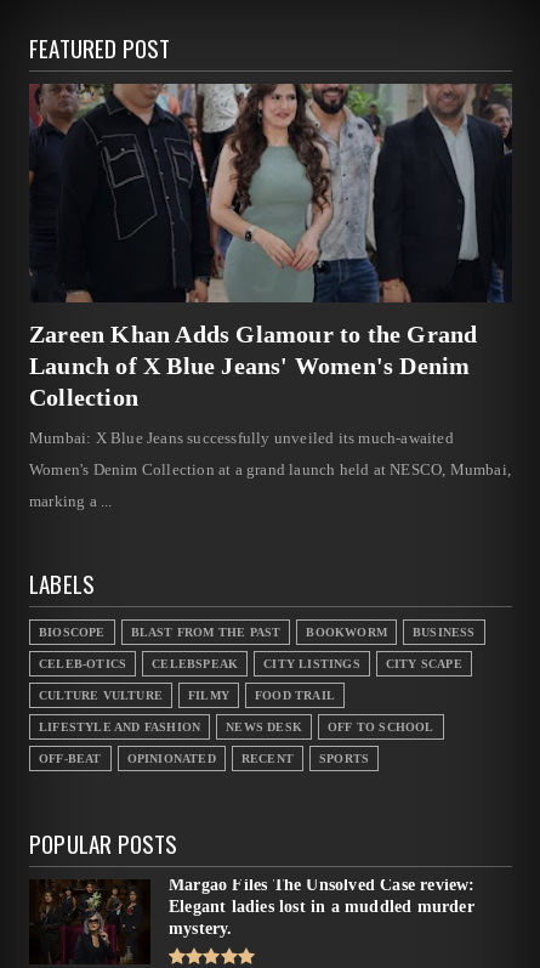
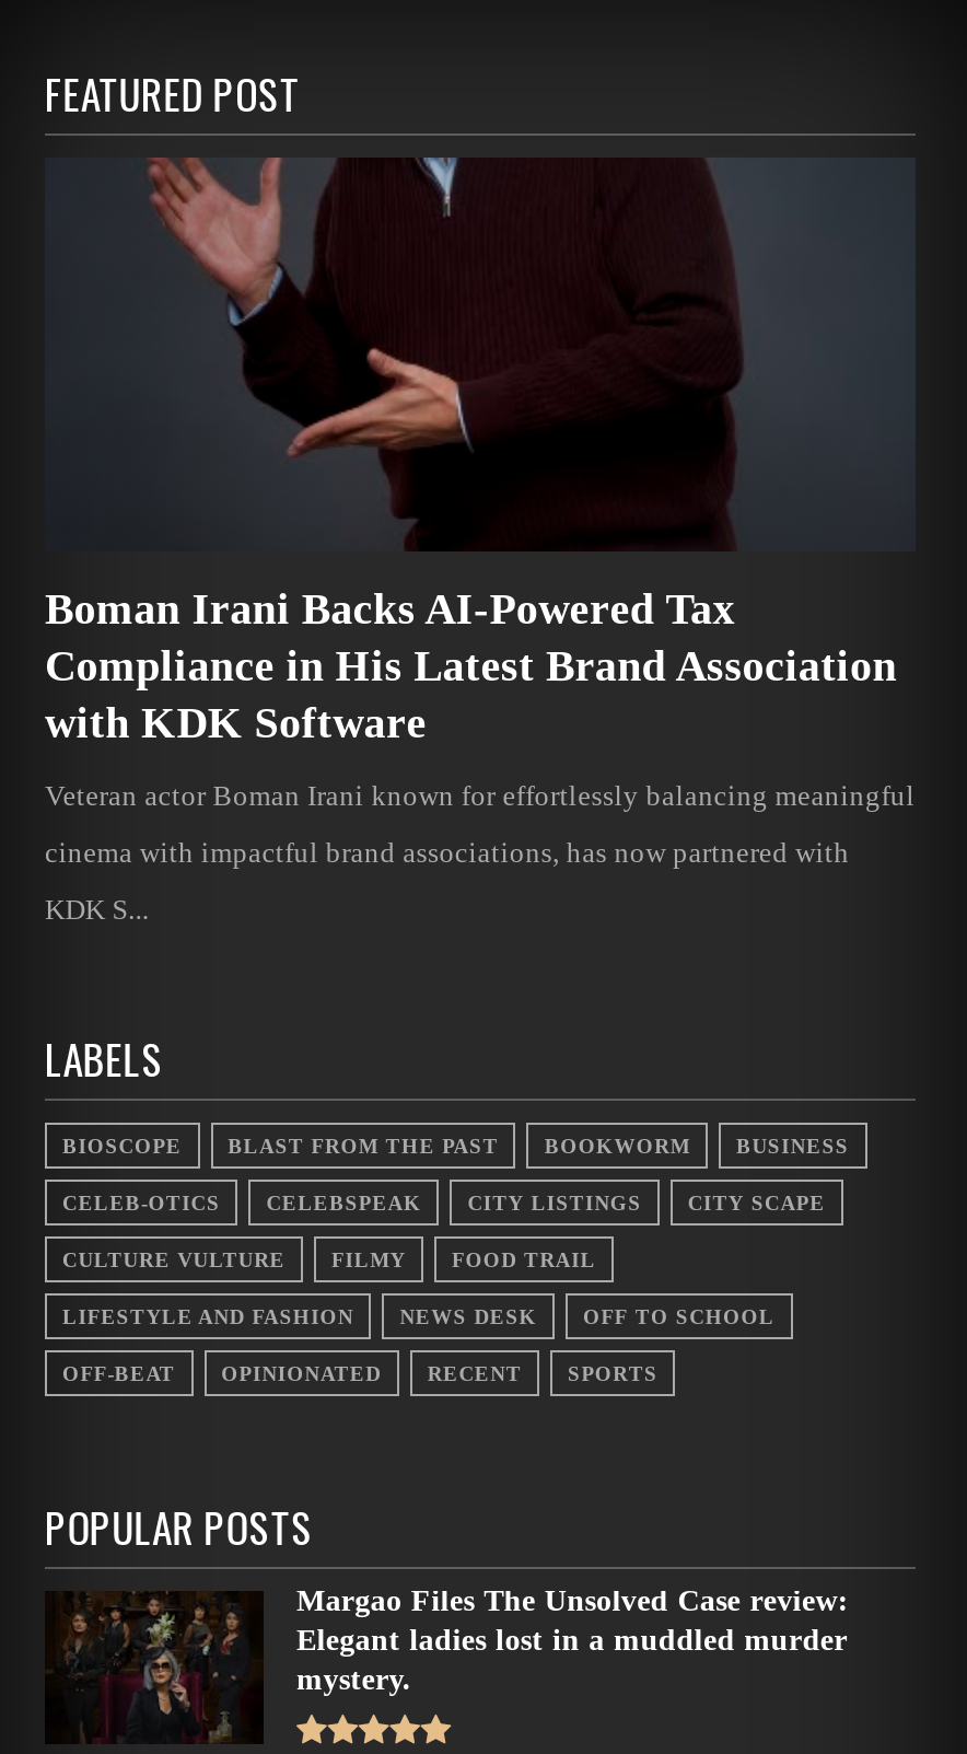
- [image]
- Zareen Khan Adds Glamour to the Grand
- Launch of X Blue Jeans' Women's Denim
- Collection
+ [image]
+ Boman Irani Backs AI-Powered Tax
+ Compliance in His Latest Brand Association
+ with KDK Software

- Mumbai: X Blue Jeans successfully unveiled its much-awaited
+ Veteran actor Boman Irani known for effortlessly balancing meaningful

- Women's Denim Collection at a grand launch held at NESCO, Mumbai,
+ cinema with impactful brand associations, has now partnered with

- marking a ...
+ KDK S...
